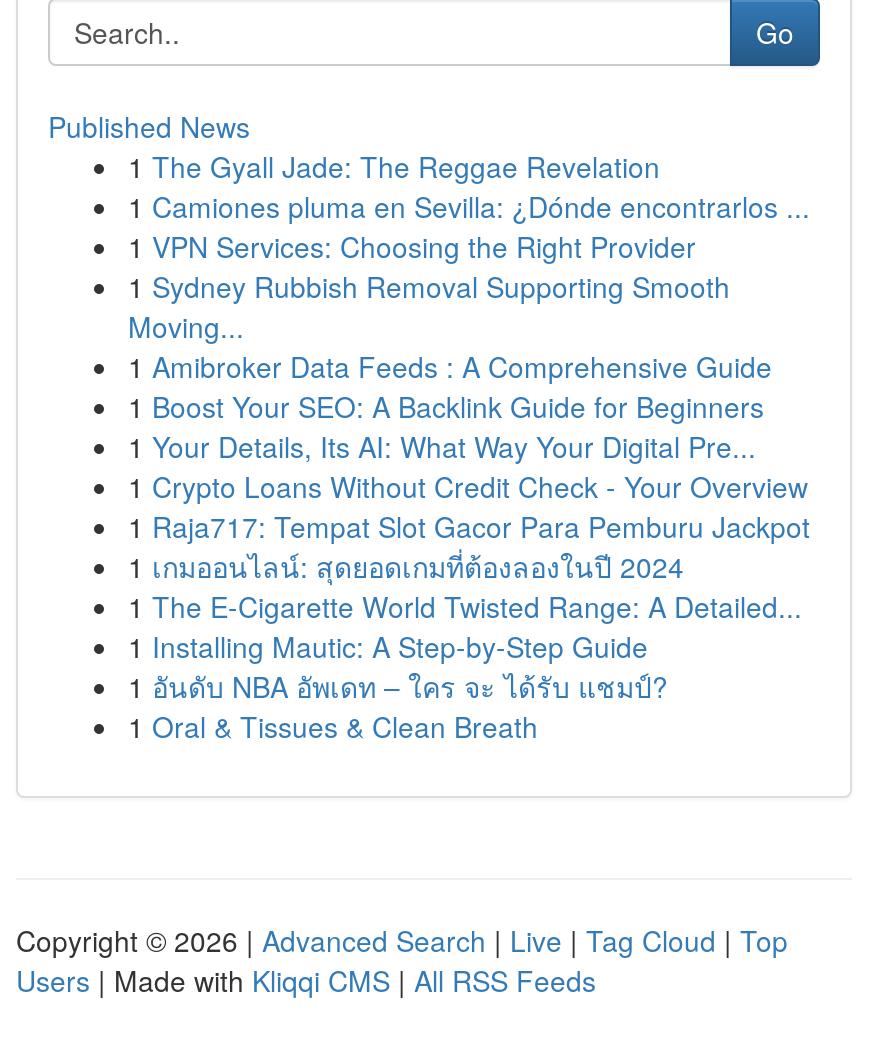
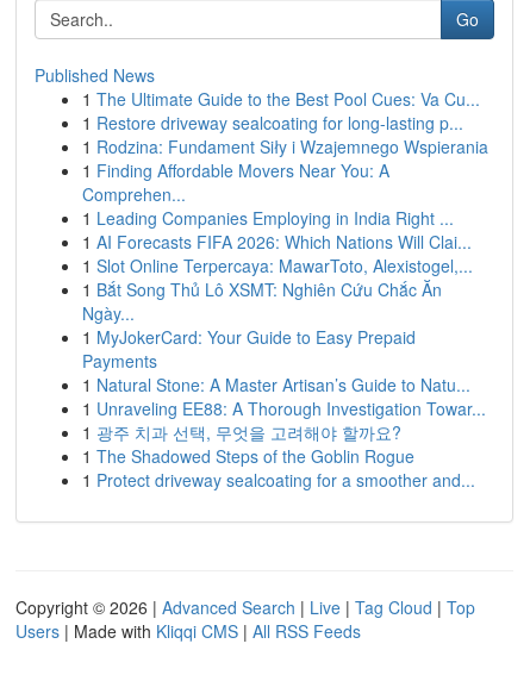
- 1 The Gyall Jade: The Reggae Revelation
- 1 Camiones pluma en Sevilla: ¿Dónde encontrarlos ...
- 1 VPN Services: Choosing the Right Provider
- 1 Sydney Rubbish Removal Supporting Smooth
- Moving...
- 1 Amibroker Data Feeds : A Comprehensive Guide
- 1 Boost Your SEO: A Backlink Guide for Beginners
- 1 Your Details, Its AI: What Way Your Digital Pre...
- 1 Crypto Loans Without Credit Check - Your Overview
- 1 Raja717: Tempat Slot Gacor Para Pemburu Jackpot
- 1 เกมออนไลน์: สุดยอดเกมที่ต้องลองในปี 2024
- 1 The E-Cigarette World Twisted Range: A Detailed...
- 1 Installing Mautic: A Step-by-Step Guide
- 1 อันดับ NBA อัพเดท – ใคร จะ ได้รับ แชมป์?
- 1 Oral & Tissues & Clean Breath
+ 1 The Ultimate Guide to the Best Pool Cues: Va Cu...
+ 1 Restore driveway sealcoating for long-lasting p...
+ 1 Rodzina: Fundament Siły i Wzajemnego Wspierania
+ 1 Finding Affordable Movers Near You: A
+ Comprehen...
+ 1 Leading Companies Employing in India Right ...
+ 1 AI Forecasts FIFA 2026: Which Nations Will Clai...
+ 1 Slot Online Terpercaya: MawarToto, Alexistogel,...
+ 1 Bắt Song Thủ Lô XSMT: Nghiên Cứu Chắc Ăn
+ Ngày...
+ 1 MyJokerCard: Your Guide to Easy Prepaid
+ Payments
+ 1 Natural Stone: A Master Artisan’s Guide to Natu...
+ 1 Unraveling EE88: A Thorough Investigation Towar...
+ 1 광주 치과 선택, 무엇을 고려해야 할까요?
+ 1 The Shadowed Steps of the Goblin Rogue
+ 1 Protect driveway sealcoating for a smoother and...
